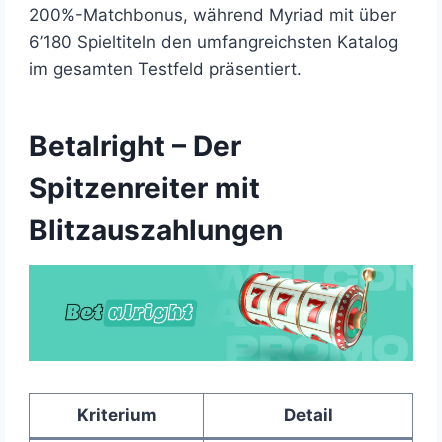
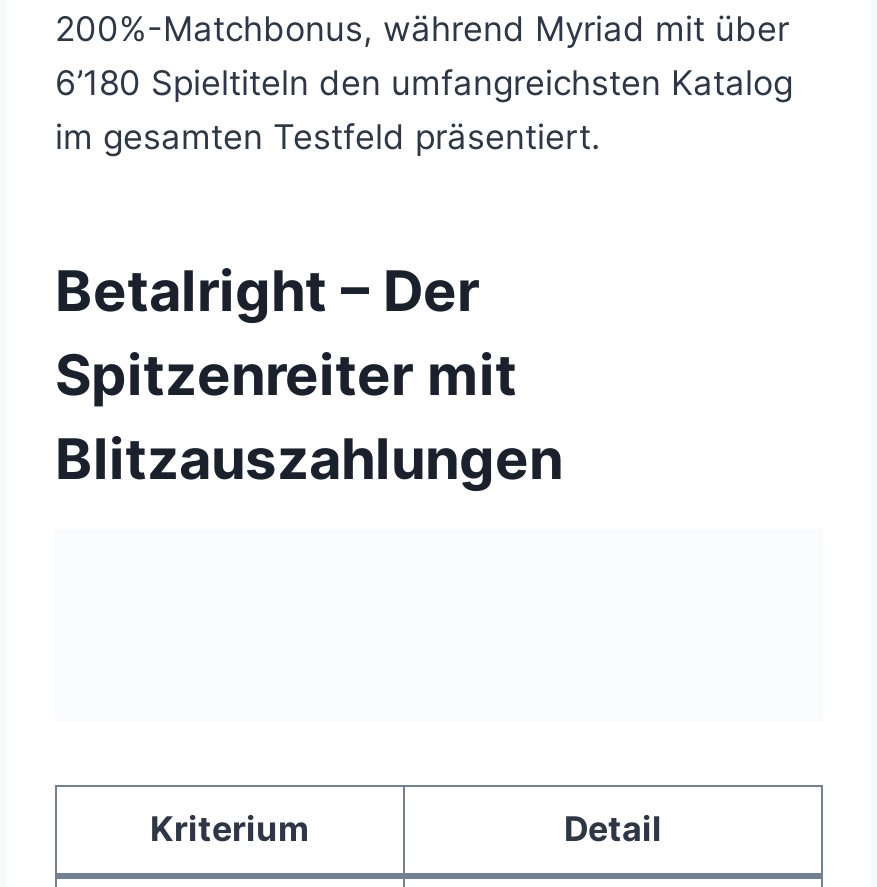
- [image]
